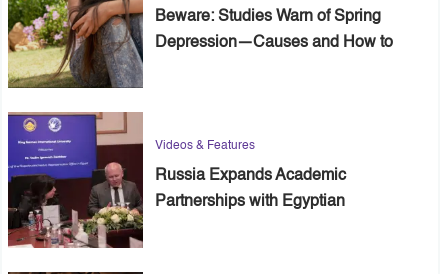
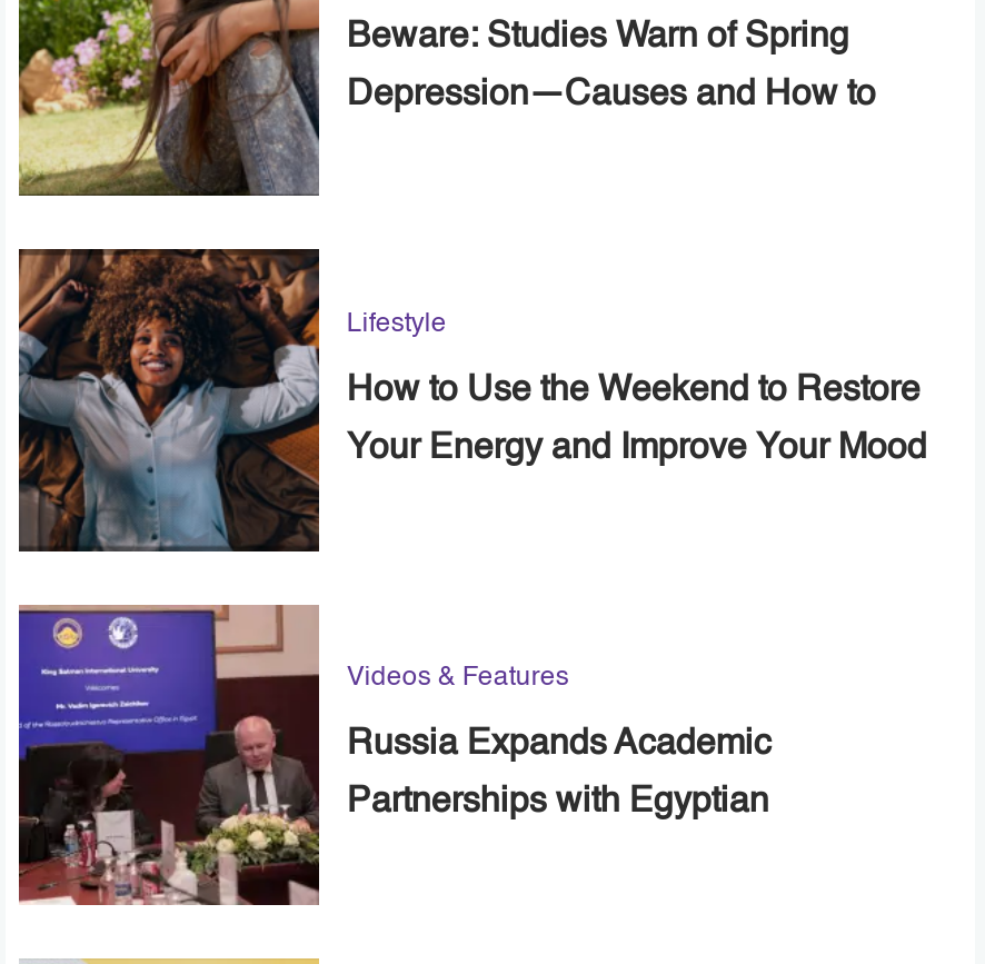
+ [image]
+ Lifestyle
+ How to Use the Weekend to Restore
+ Your Energy and Improve Your Mood
